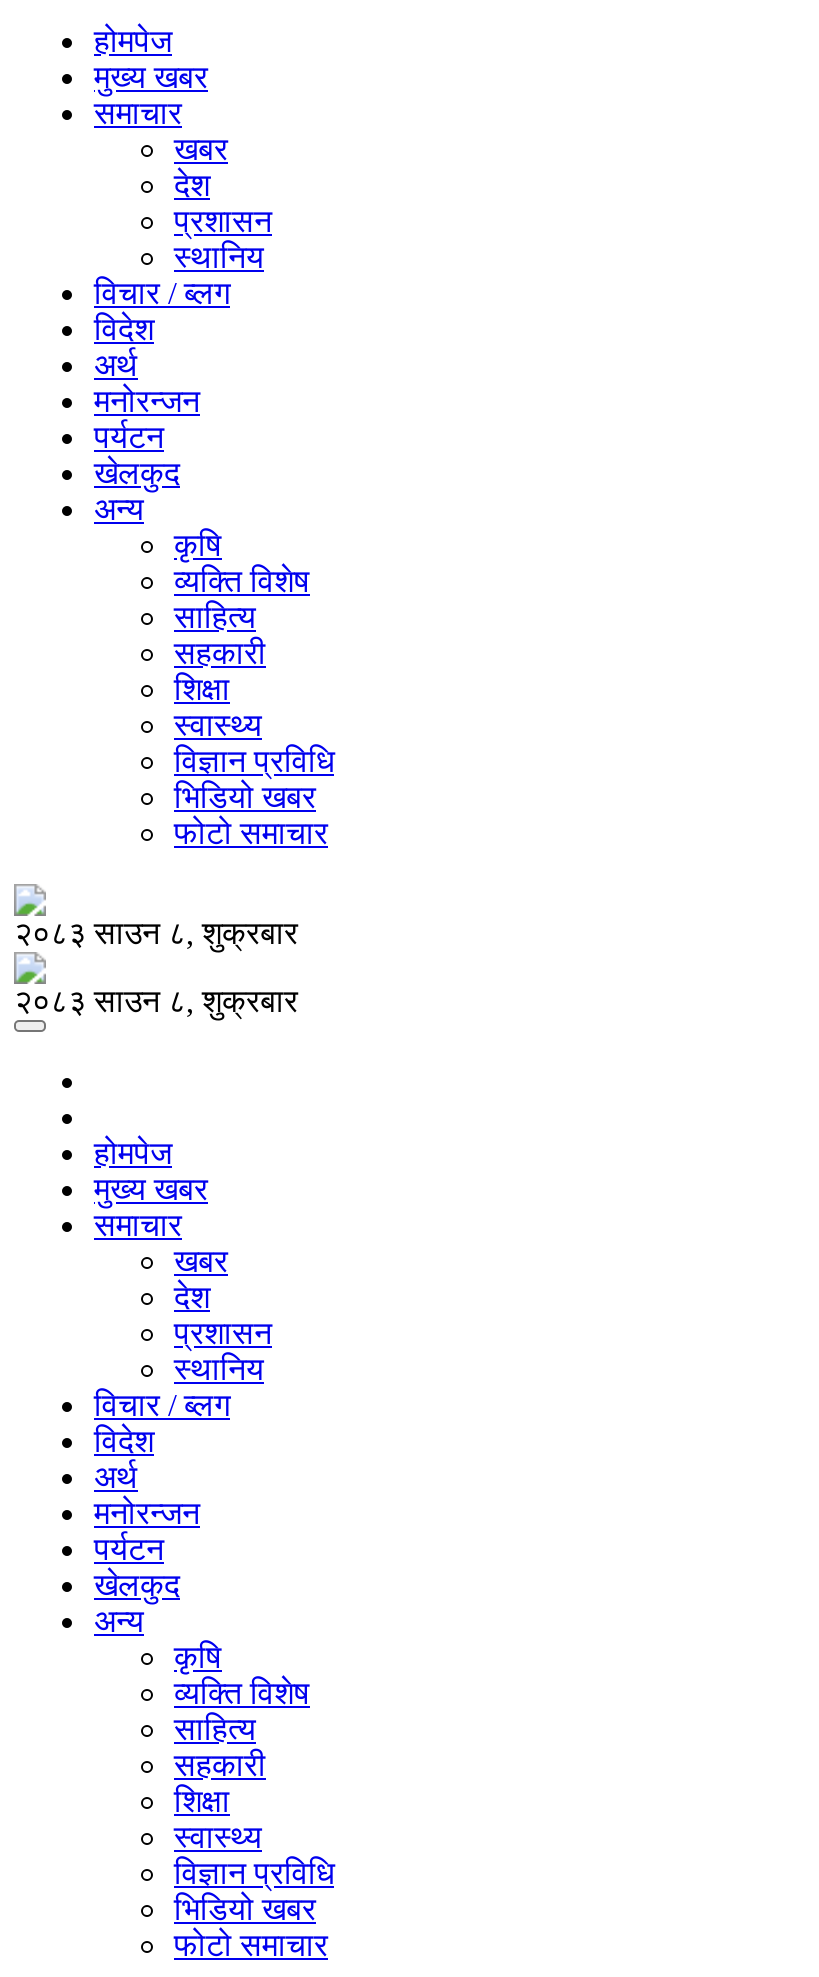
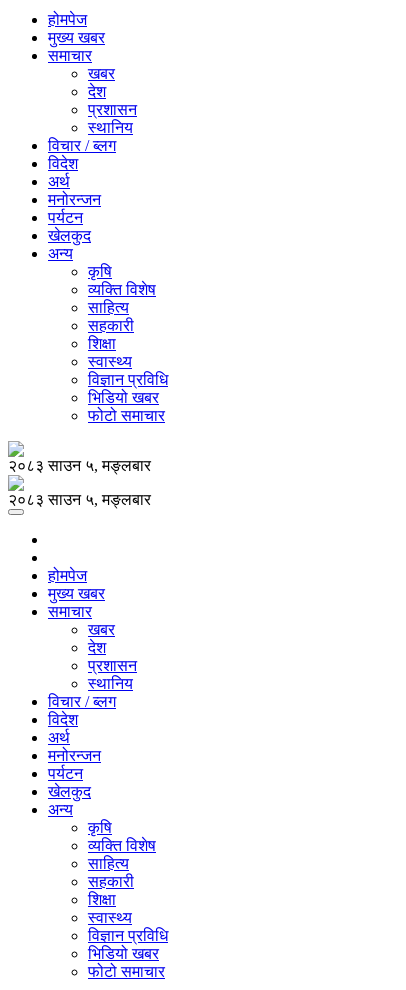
- २०८३ साउन ८, शुक्रबार
+ २०८३ साउन ५, मङ्लबार

- २०८३ साउन ८, शुक्रबार
+ २०८३ साउन ५, मङ्लबार
